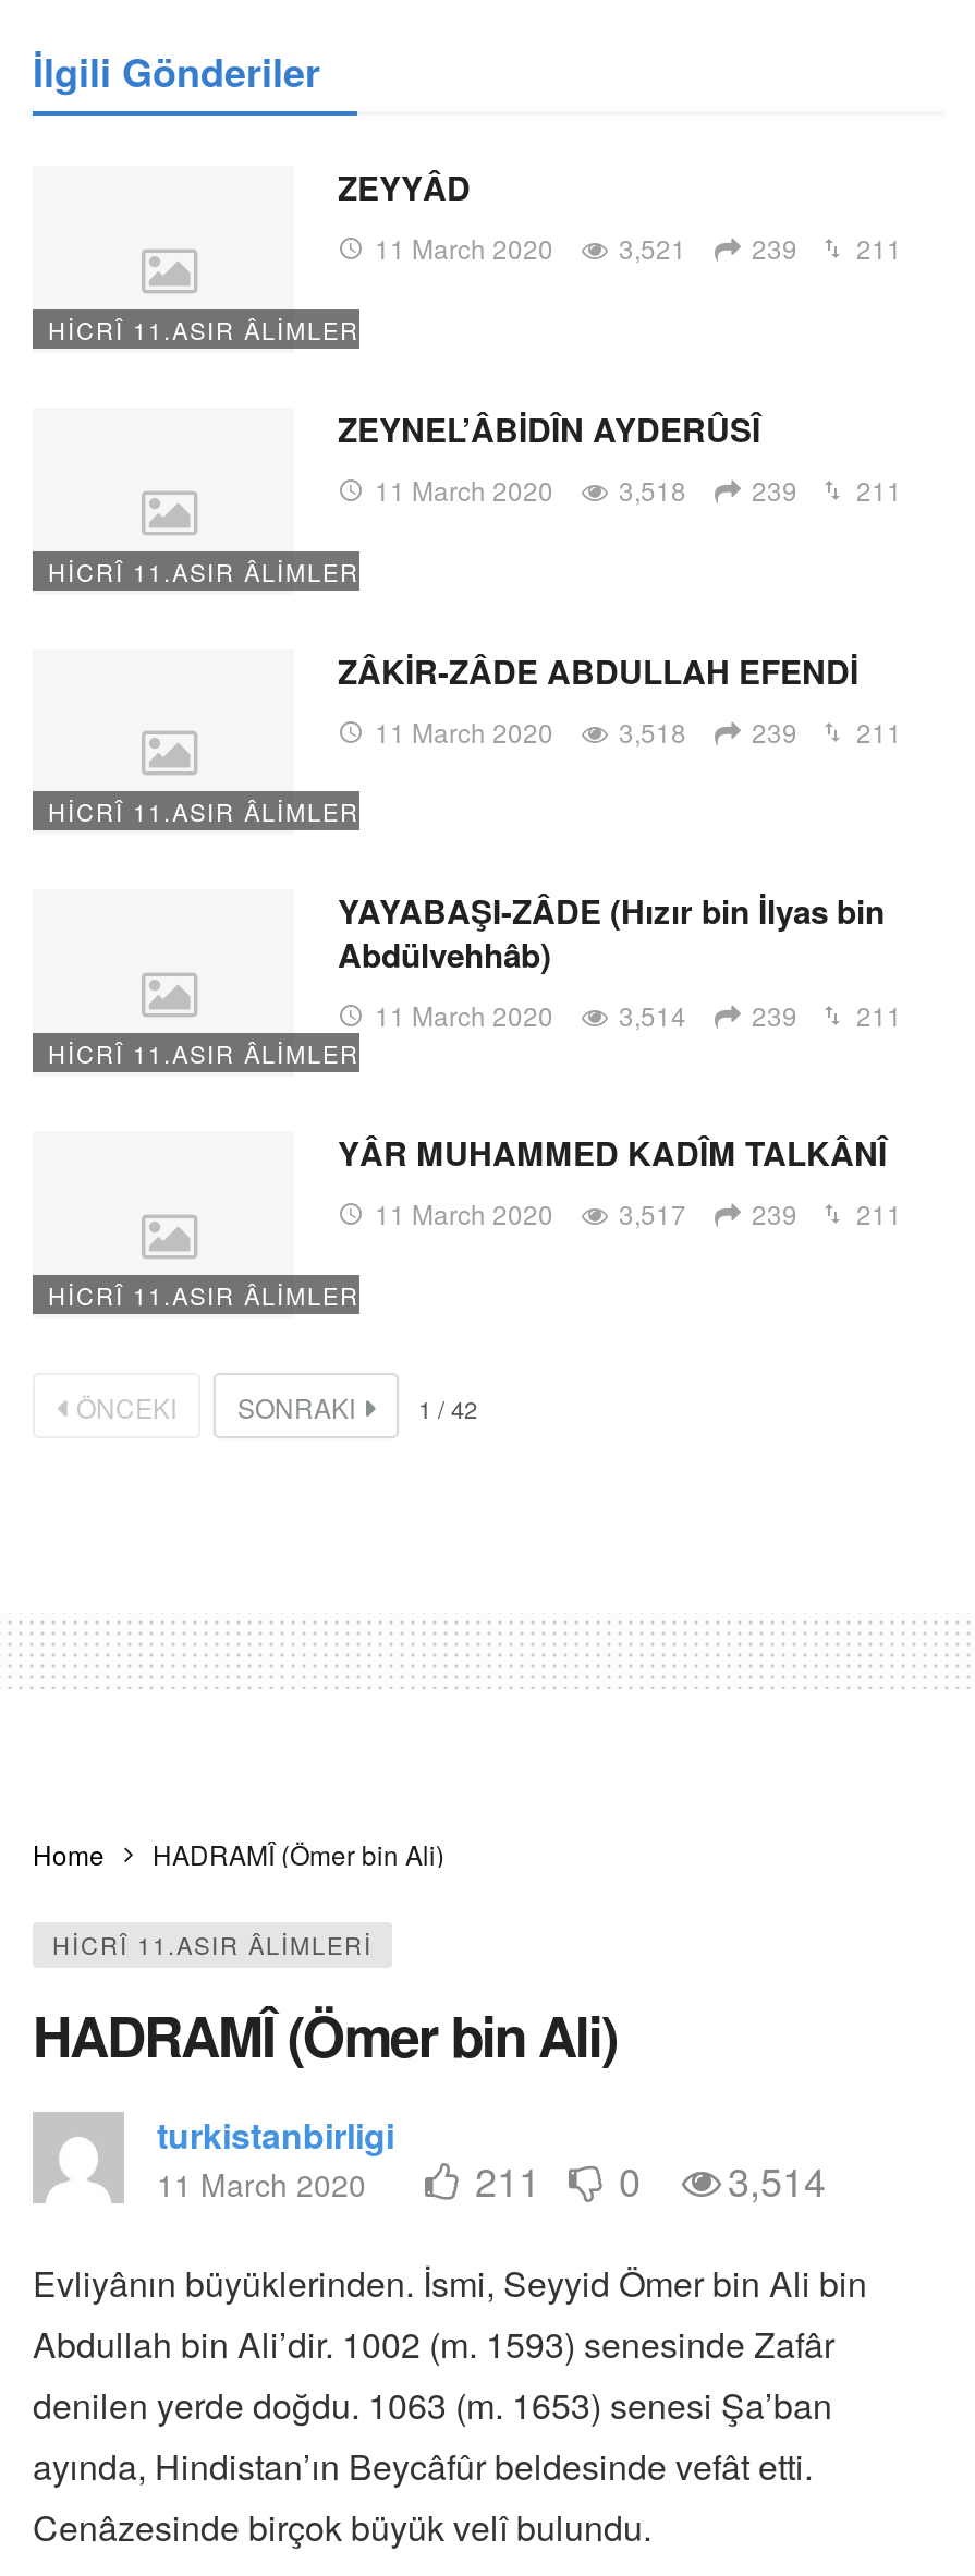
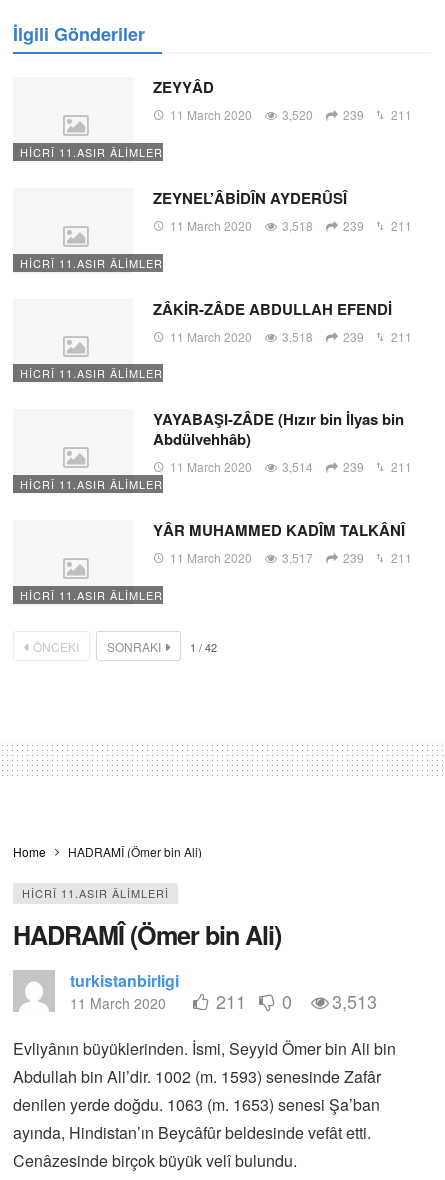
- 11 March 2020 3,521 239 211
+ 11 March 2020 3,520 239 211

- 211 0 3,514
+ 211 0 3,513
